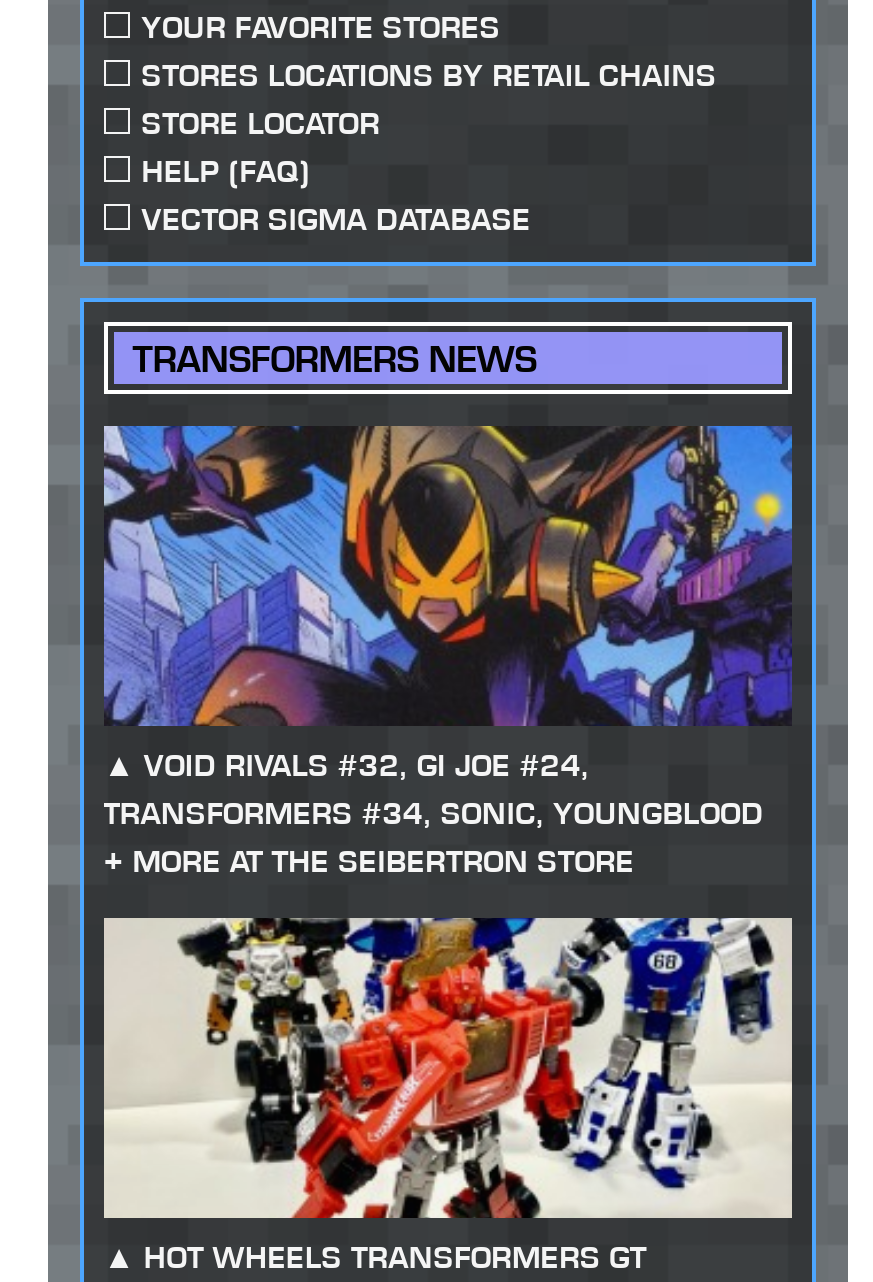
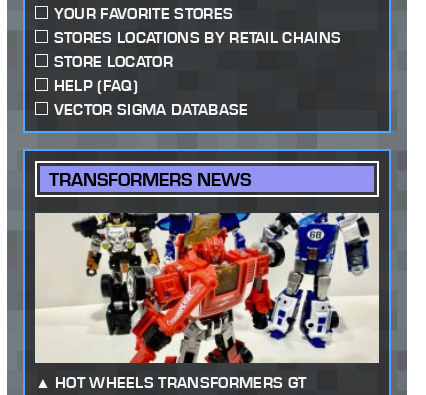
- [image]
- VOID RIVALS #32, GI JOE #24,
- TRANSFORMERS #34, SONIC, YOUNGBLOOD
- + MORE AT THE SEIBERTRON STORE
